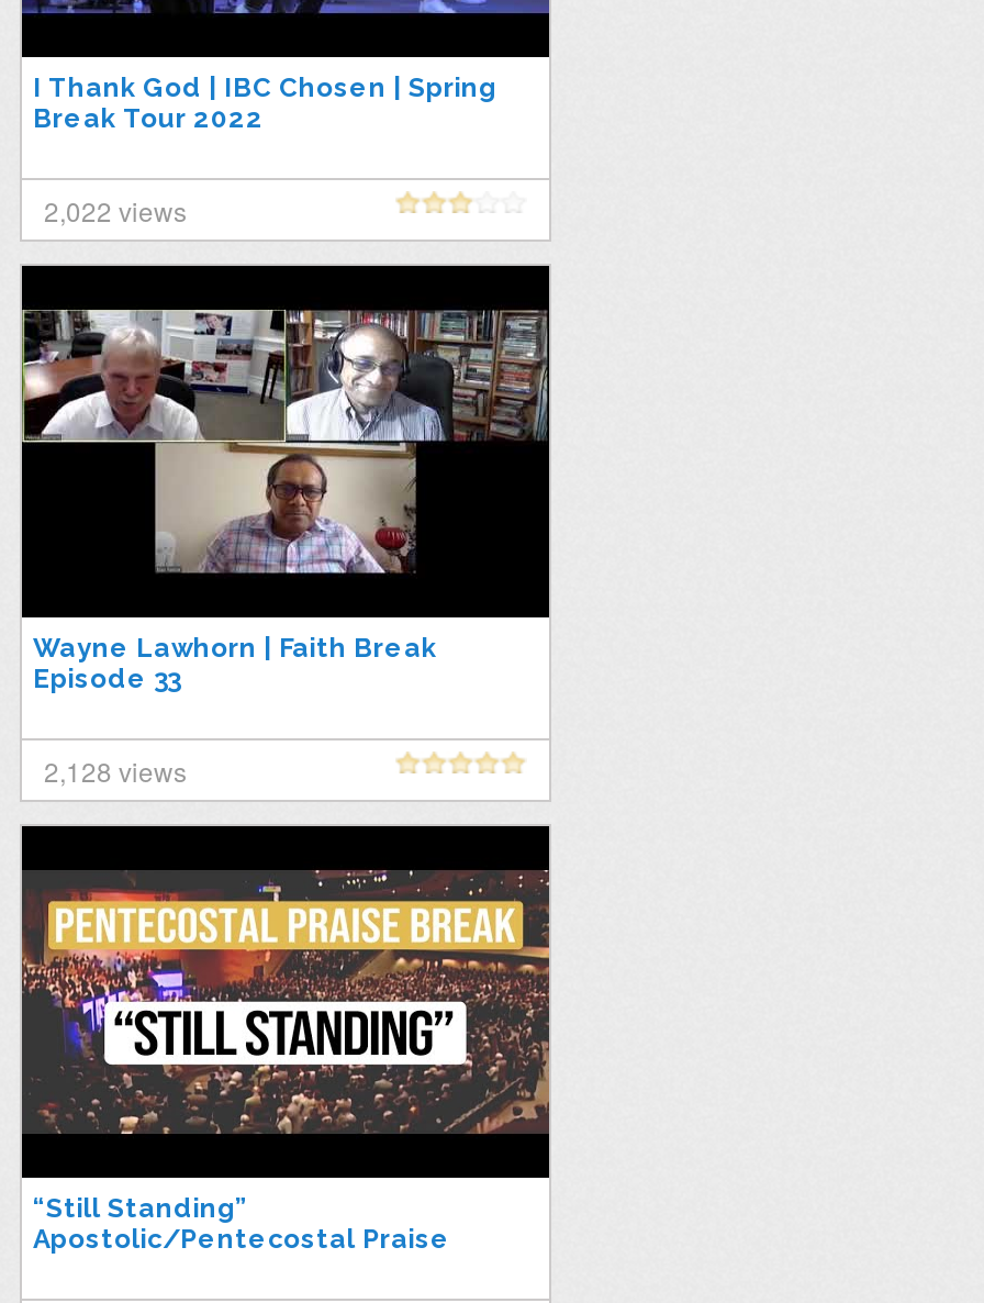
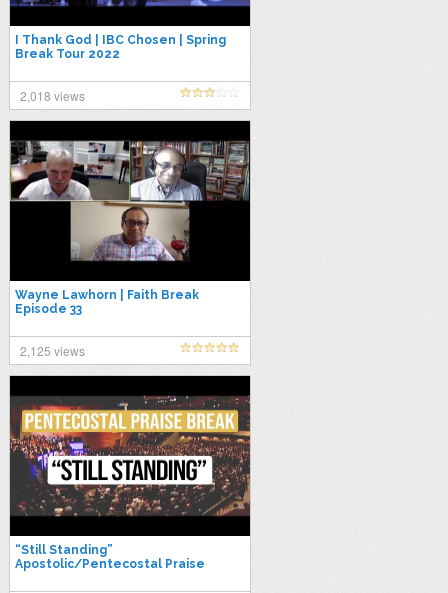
- 2,022 views
+ 2,018 views

- 2,128 views
+ 2,125 views
